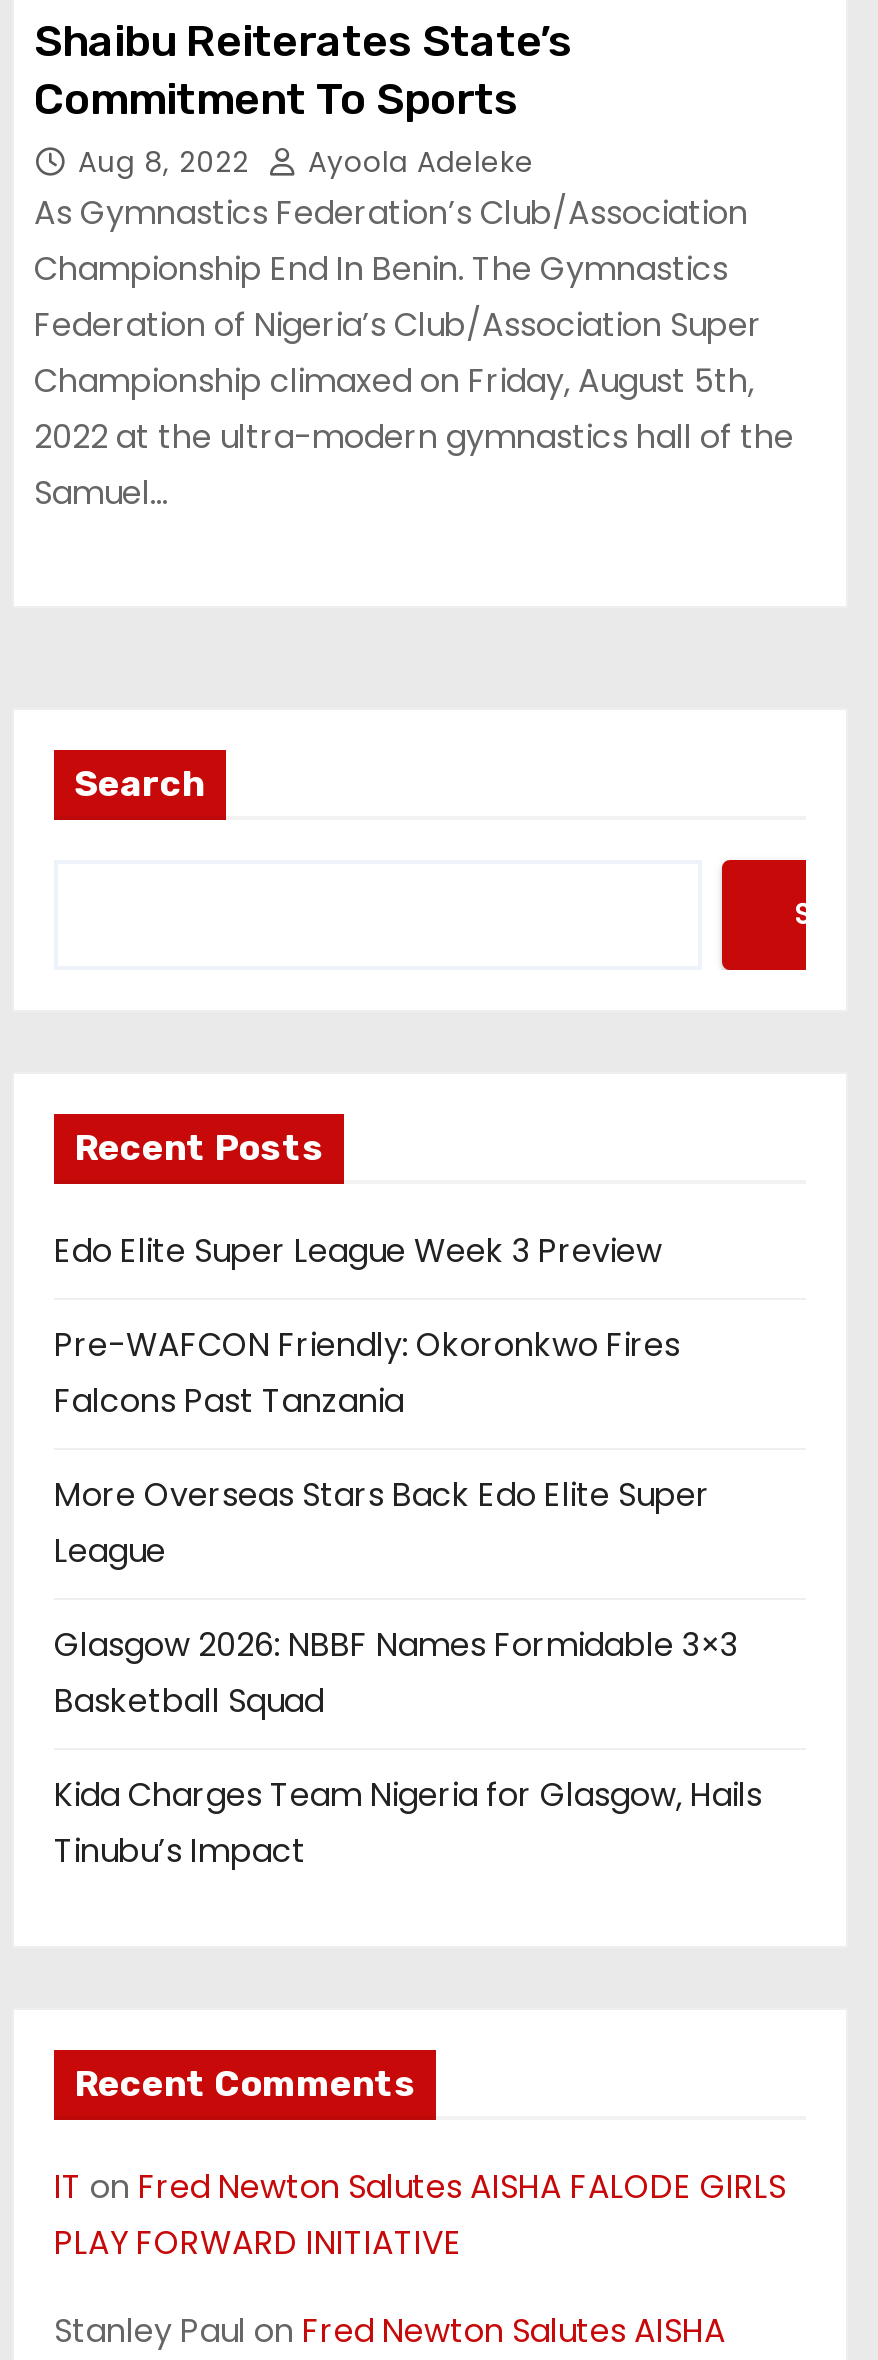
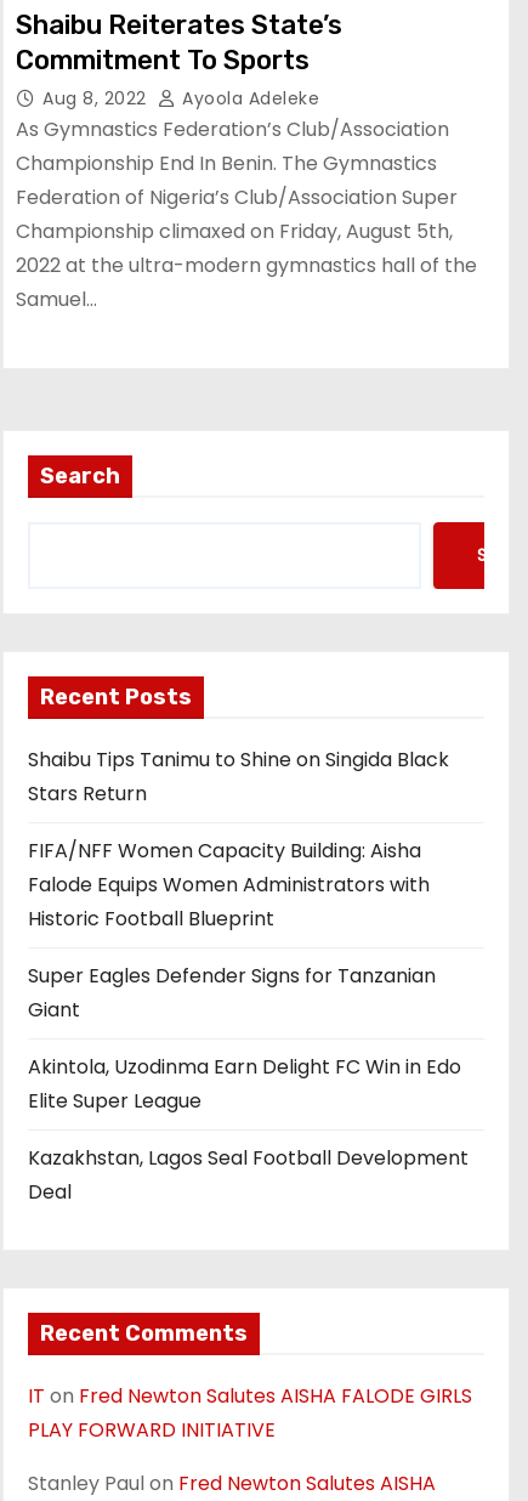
- Edo Elite Super League Week 3 Preview
+ Shaibu Tips Tanimu to Shine on Singida Black
+ Stars Return

- Pre-WAFCON Friendly: Okoronkwo Fires
- Falcons Past Tanzania
+ FIFA/NFF Women Capacity Building: Aisha
+ Falode Equips Women Administrators with
+ Historic Football Blueprint

- More Overseas Stars Back Edo Elite Super
- League
+ Super Eagles Defender Signs for Tanzanian
+ Giant

- Glasgow 2026: NBBF Names Formidable 3×3
- Basketball Squad
+ Akintola, Uzodinma Earn Delight FC Win in Edo
+ Elite Super League

- Kida Charges Team Nigeria for Glasgow, Hails
- Tinubu’s Impact
+ Kazakhstan, Lagos Seal Football Development
+ Deal
